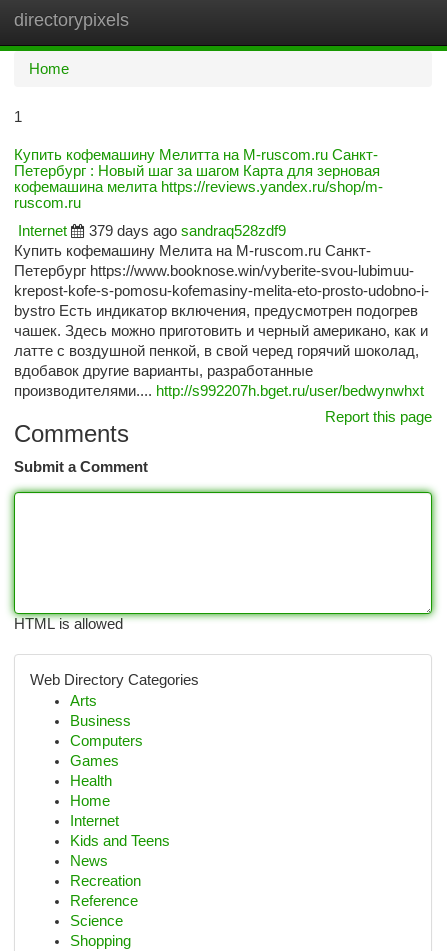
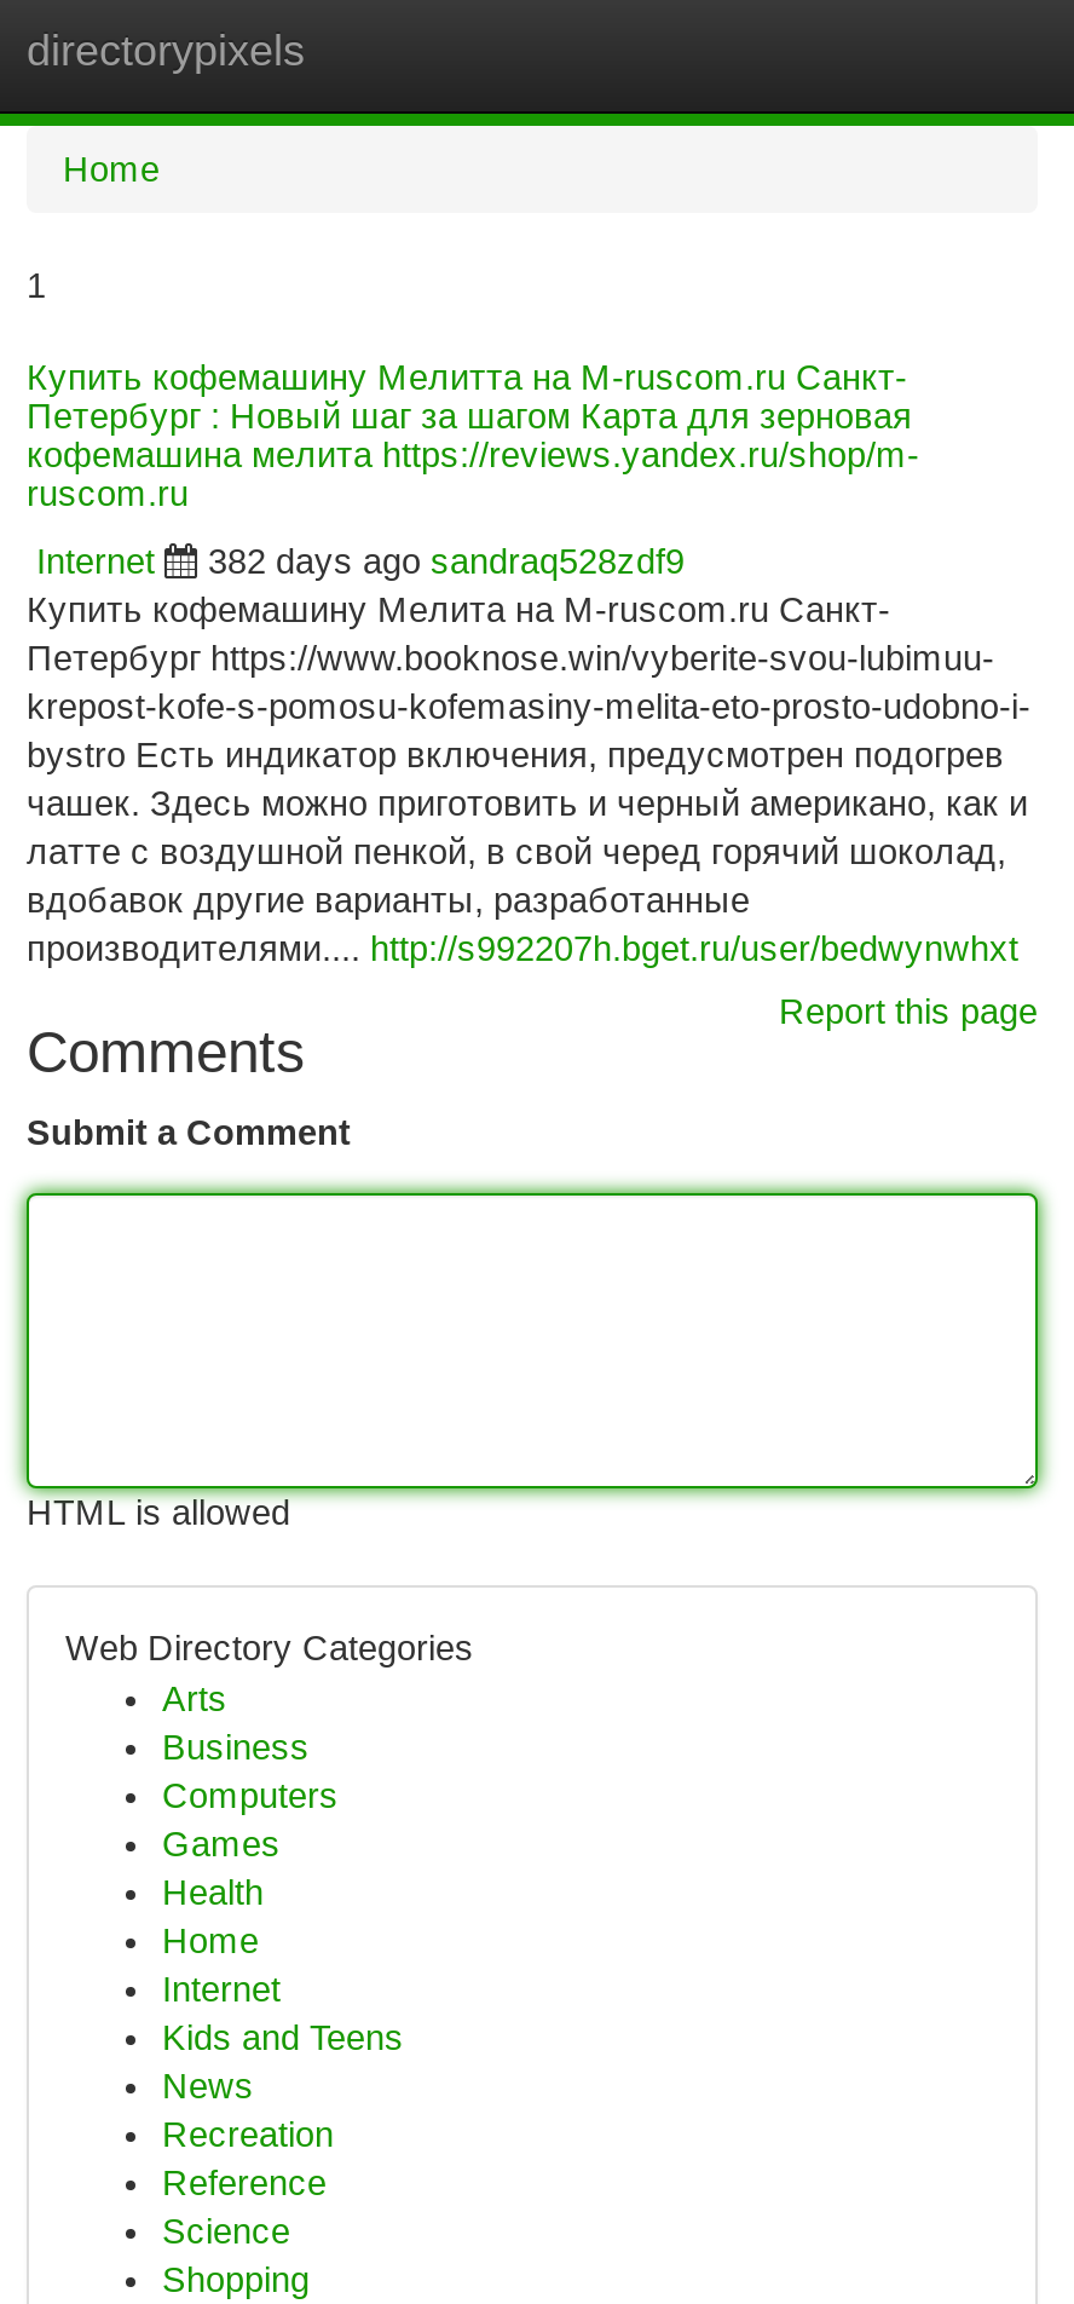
- 379 days ago sandraq528zdf9
+ 382 days ago sandraq528zdf9
